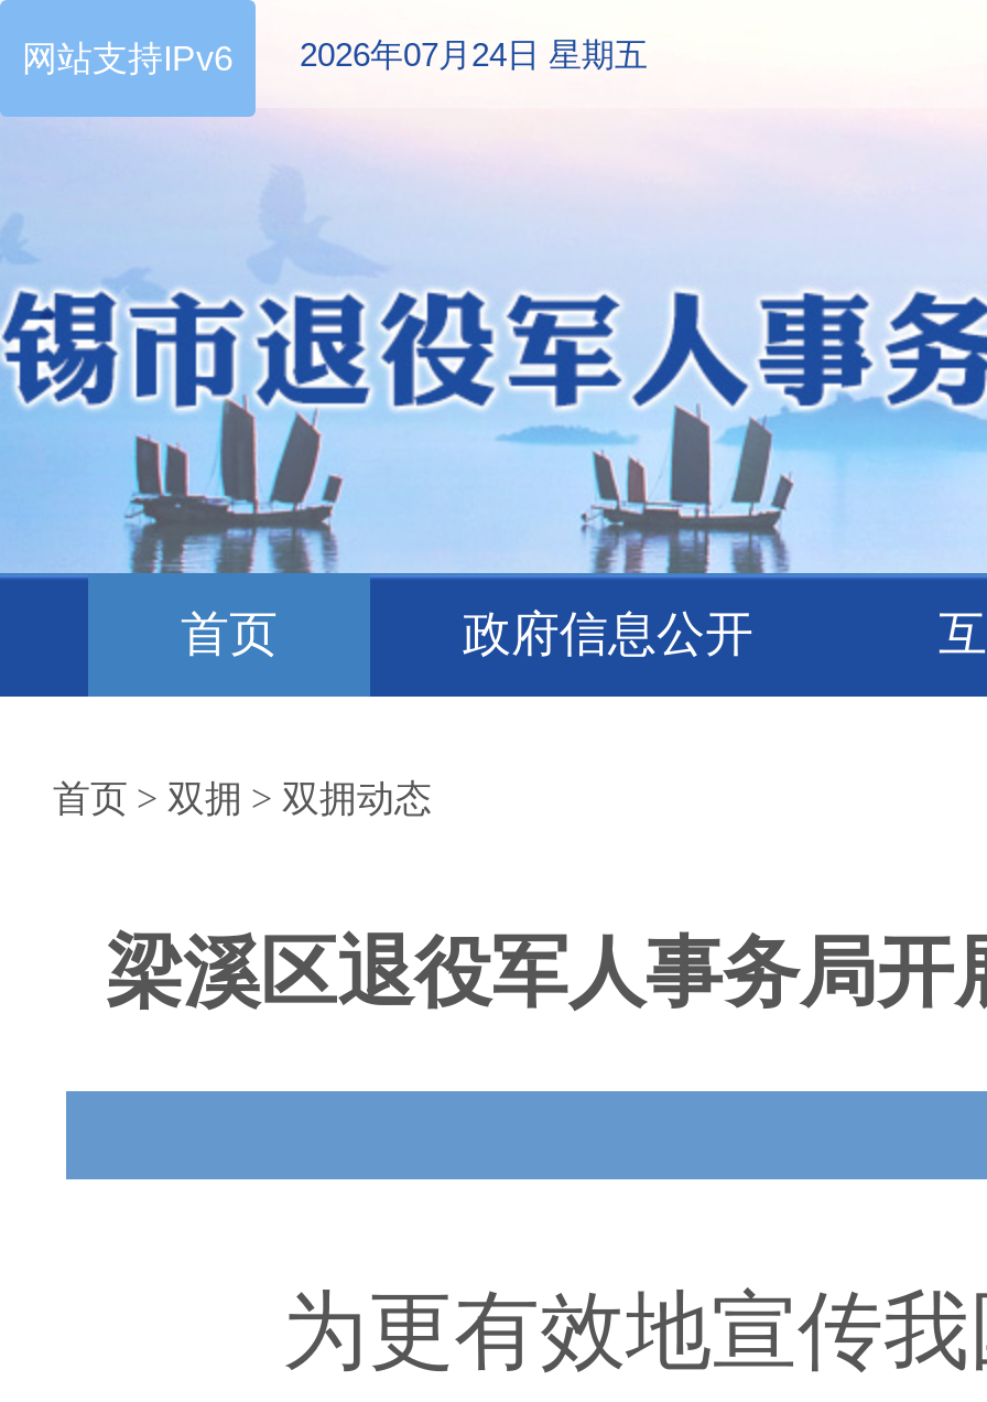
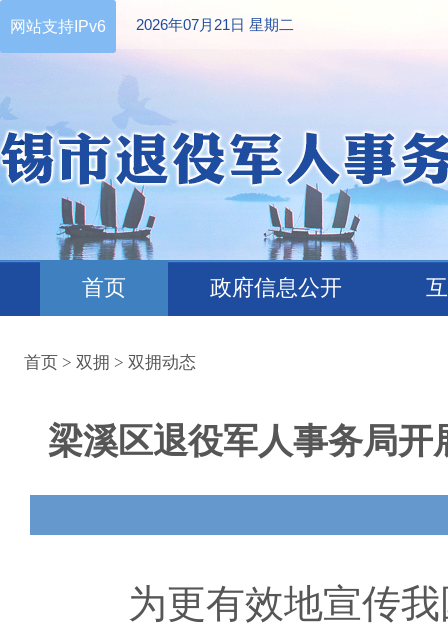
- 2026年07月24日 星期五
+ 2026年07月21日 星期二
